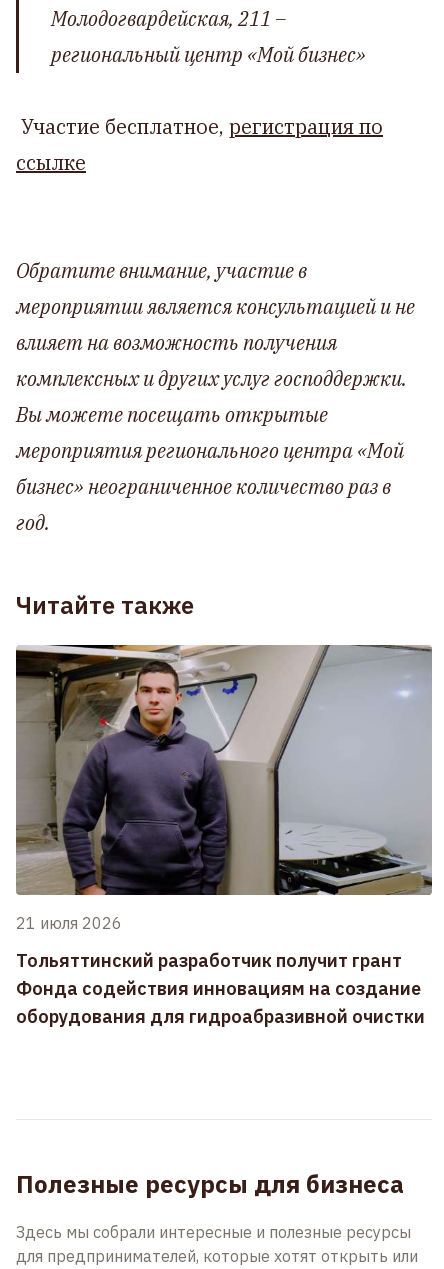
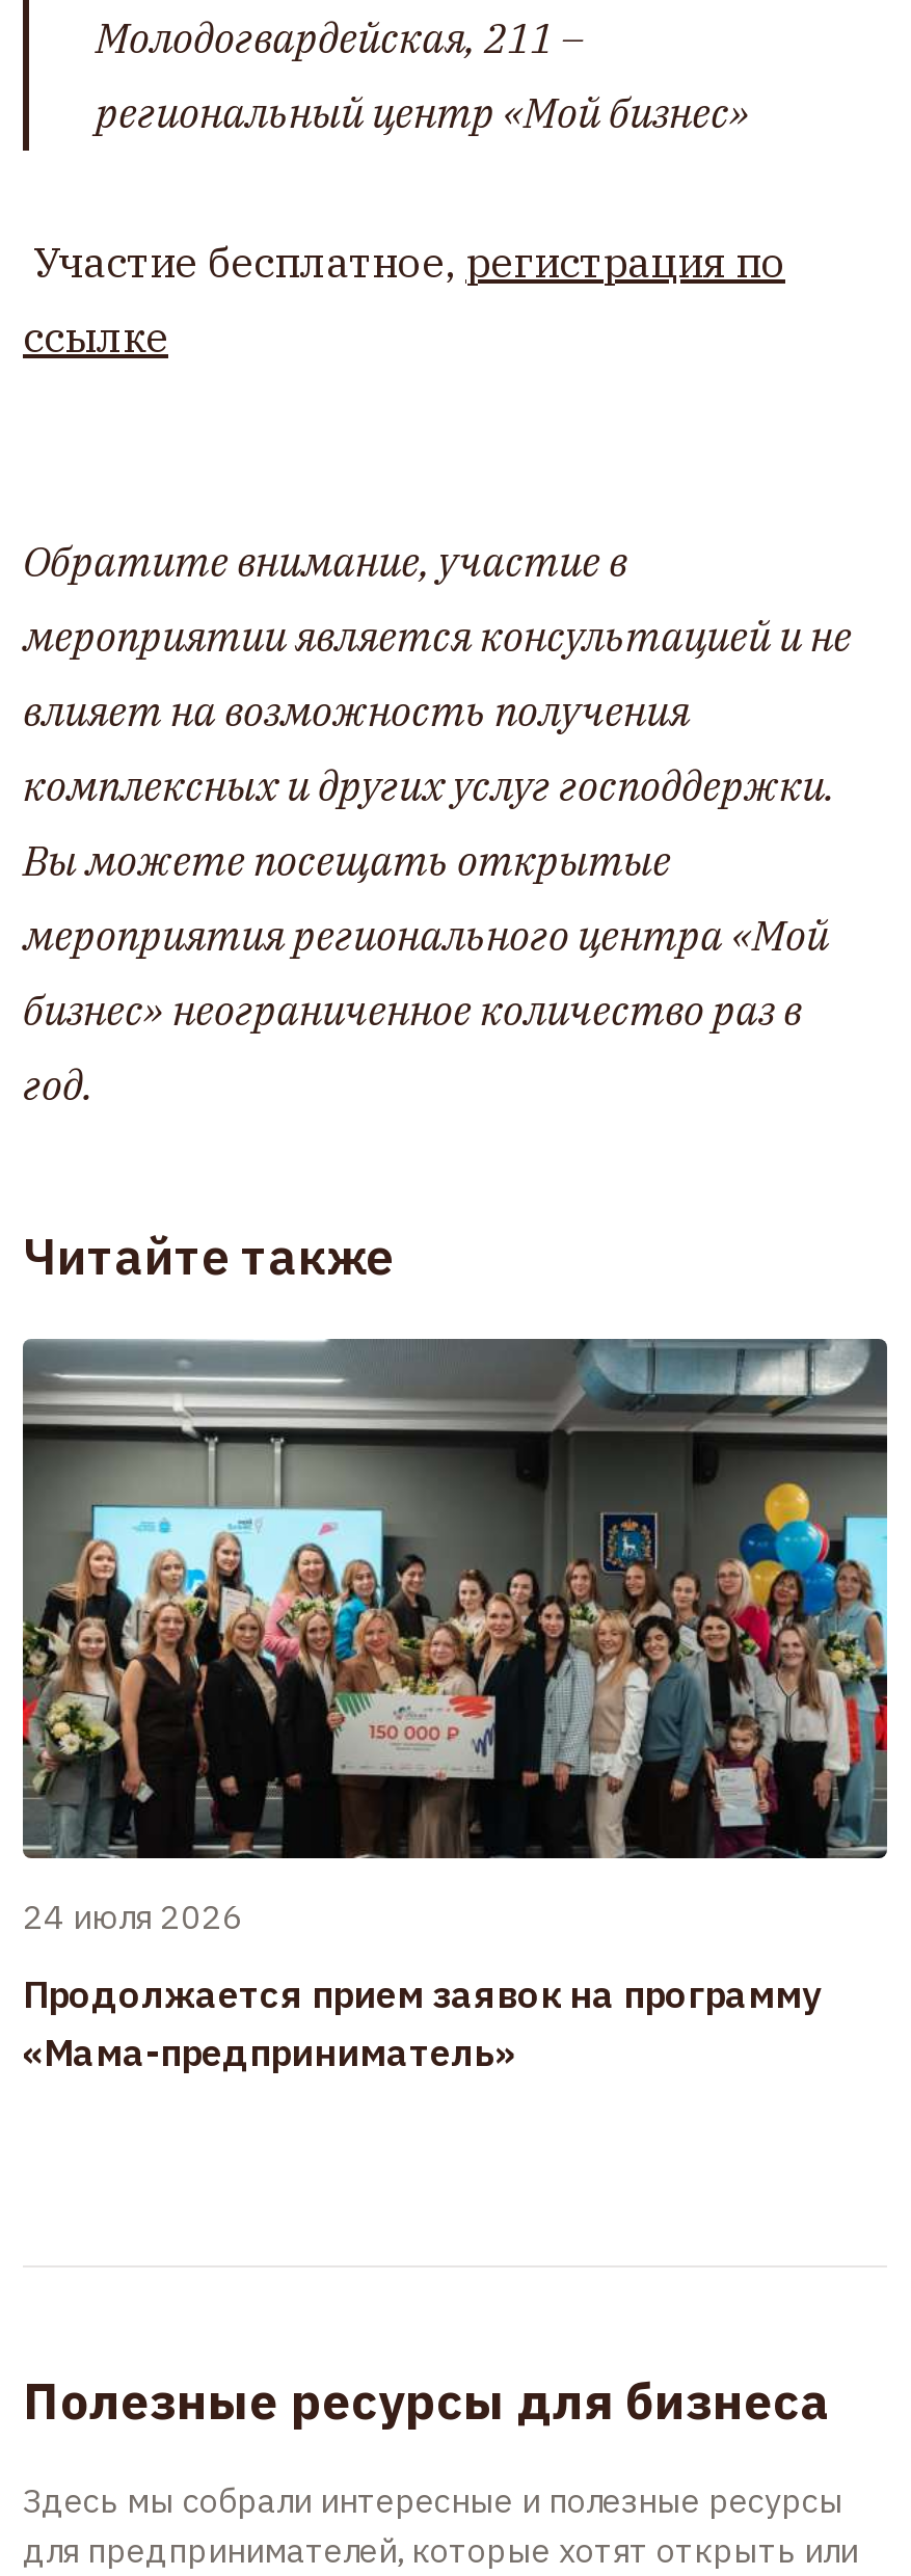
- [image]
- 21 июля 2026
+ [image]
+ 24 июля 2026

- Тольяттинский разработчик получит грант
- Фонда содействия инновациям на создание
- оборудования для гидроабразивной очистки
+ Продолжается прием заявок на программу
+ «Мама-предприниматель»
